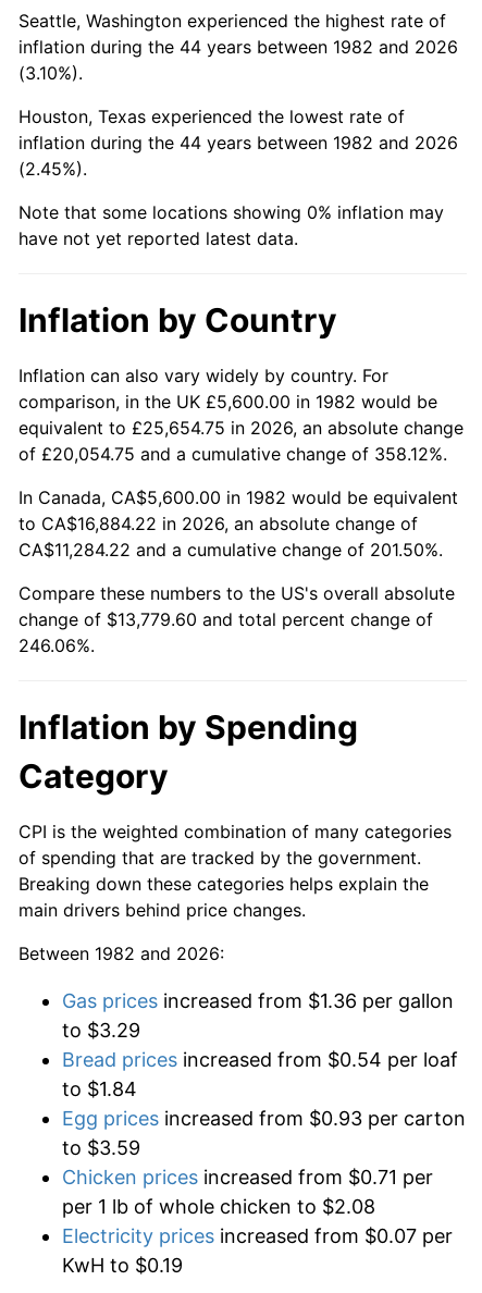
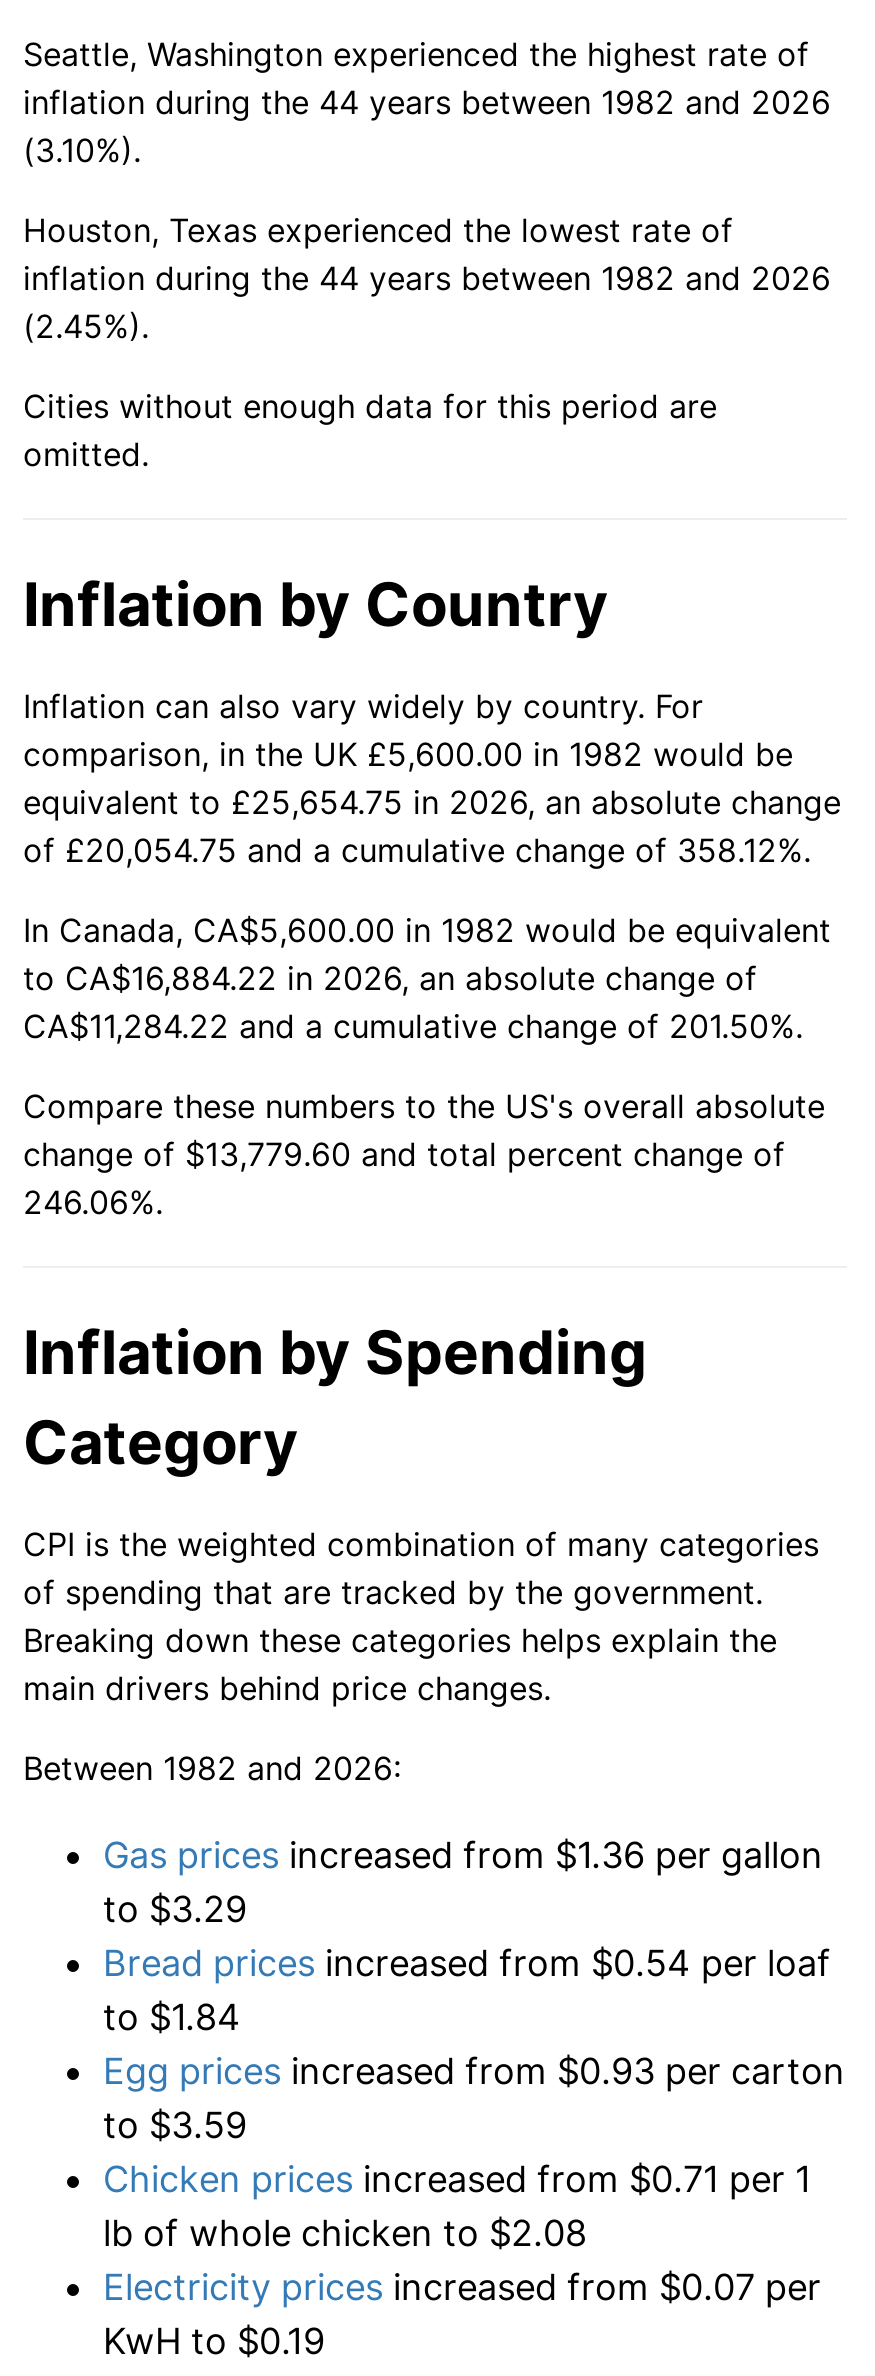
- Note that some locations showing 0% inflation may
- have not yet reported latest data.
+ Cities without enough data for this period are
+ omitted.

- Chicken prices increased from $0.71 per
- per 1 lb of whole chicken to $2.08
+ Chicken prices increased from $0.71 per 1
+ lb of whole chicken to $2.08
